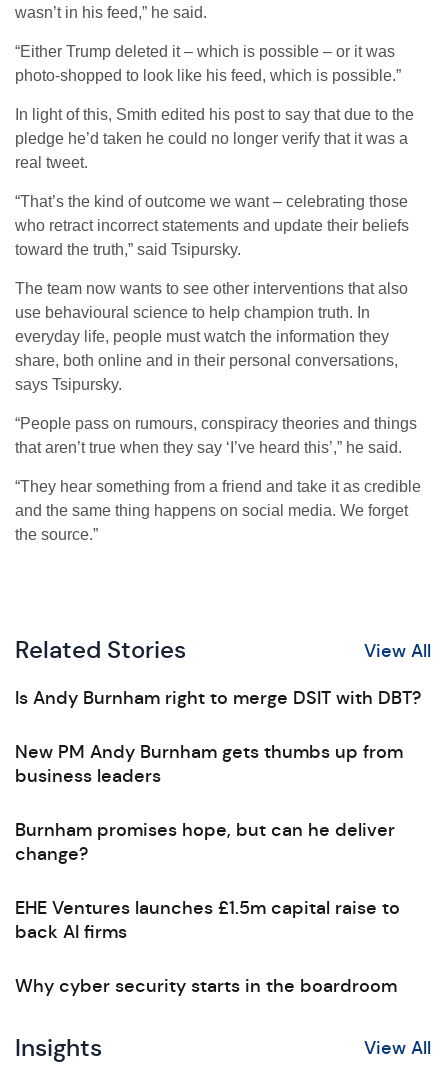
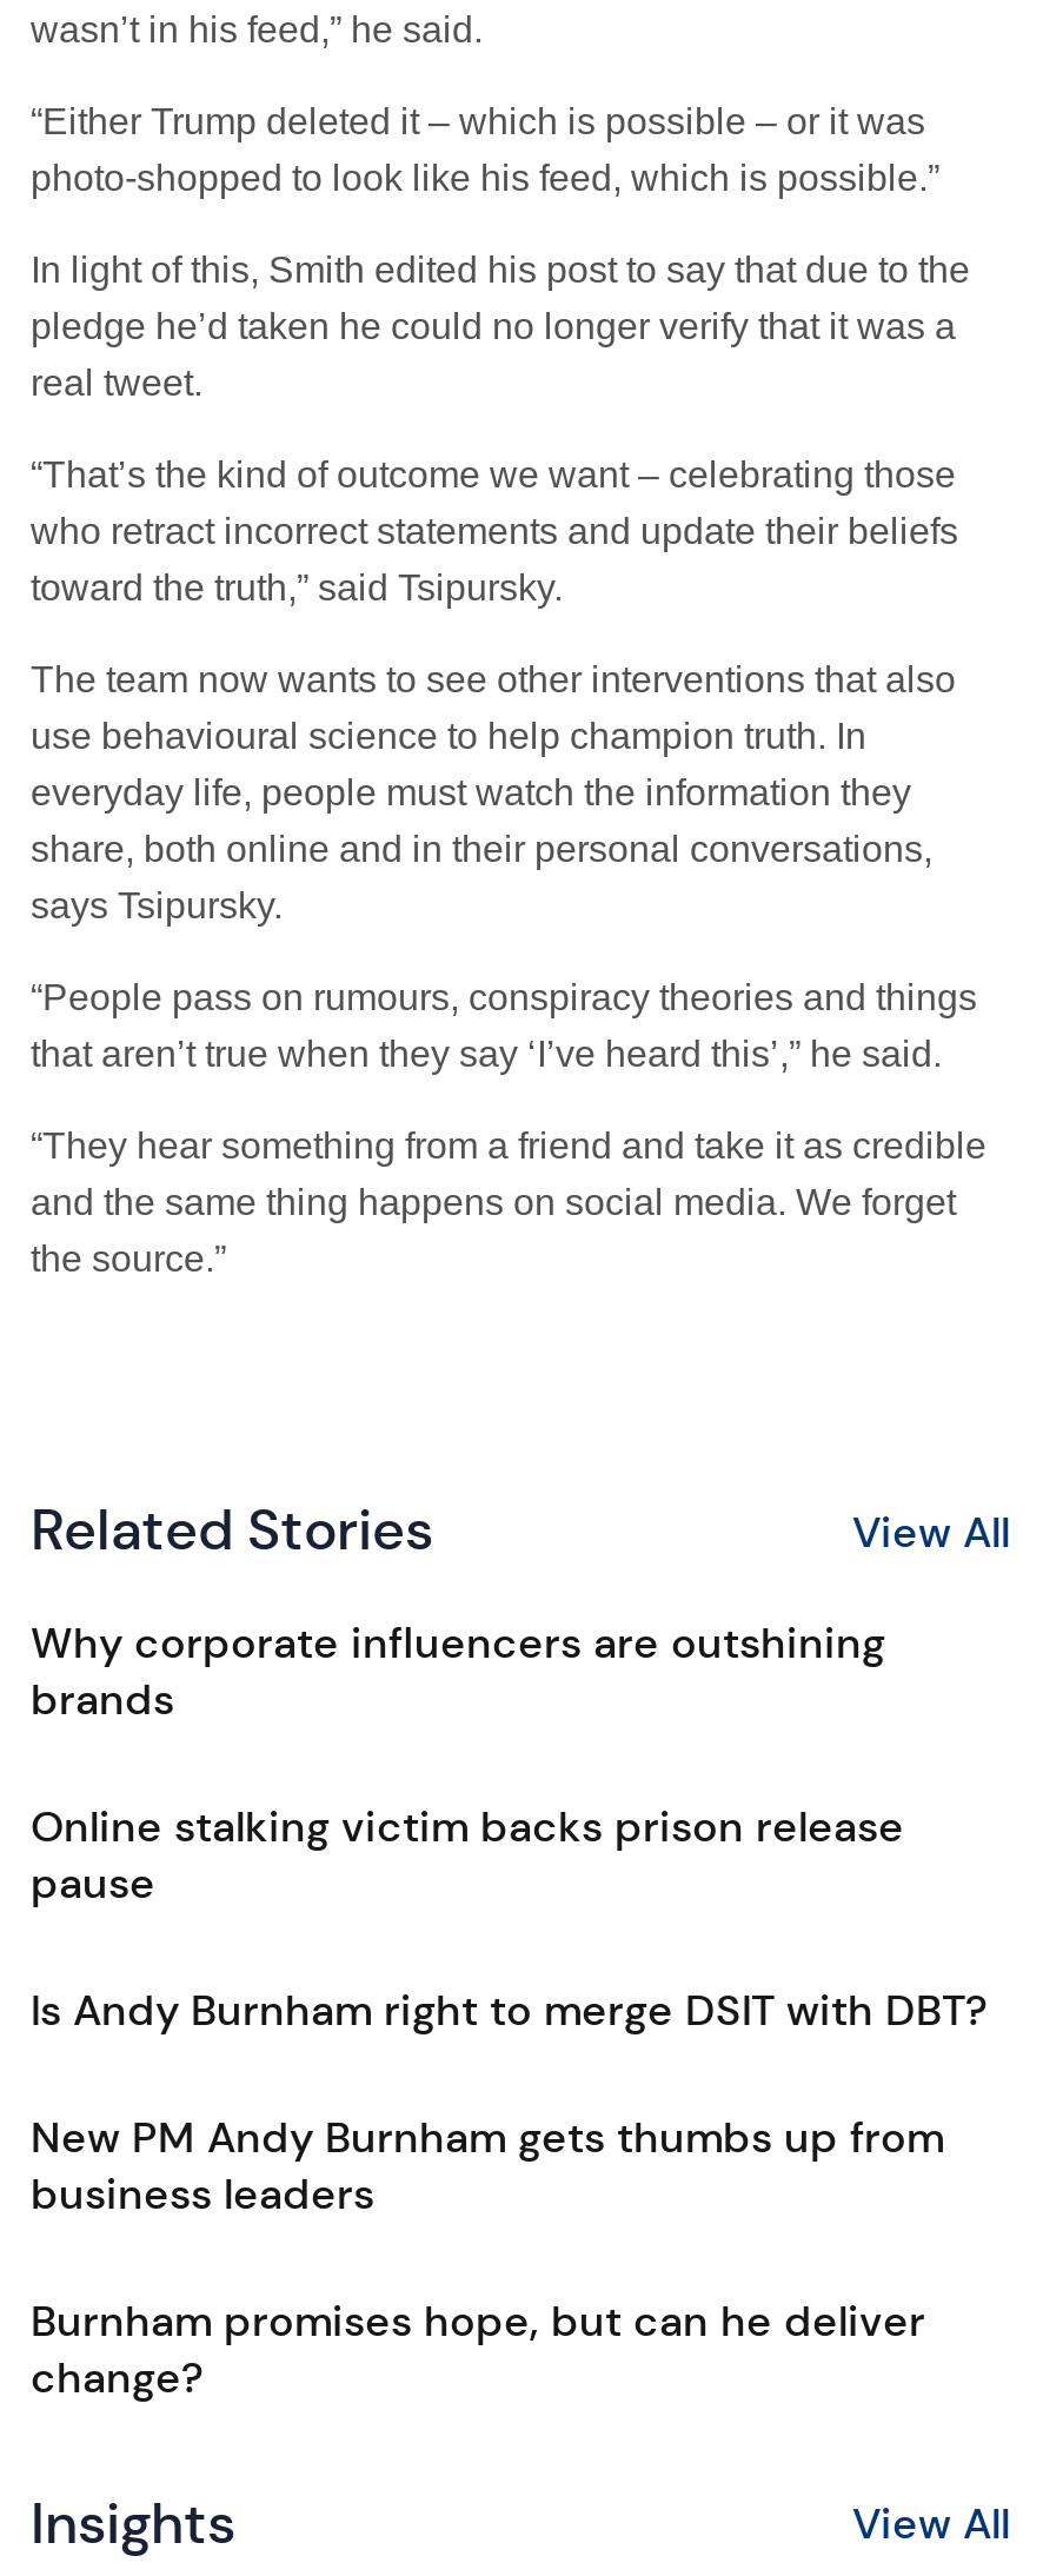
+ Why corporate influencers are outshining
+ brands
+ Online stalking victim backs prison release
+ pause

moved down: Is Andy Burnham right to merge DSIT with DBT? | New PM Andy Burnham gets thumbs up from | business leaders | Burnham promises hope, but can he deliver | change?

- EHE Ventures launches £1.5m capital raise to
- back AI firms
- Why cyber security starts in the boardroom
